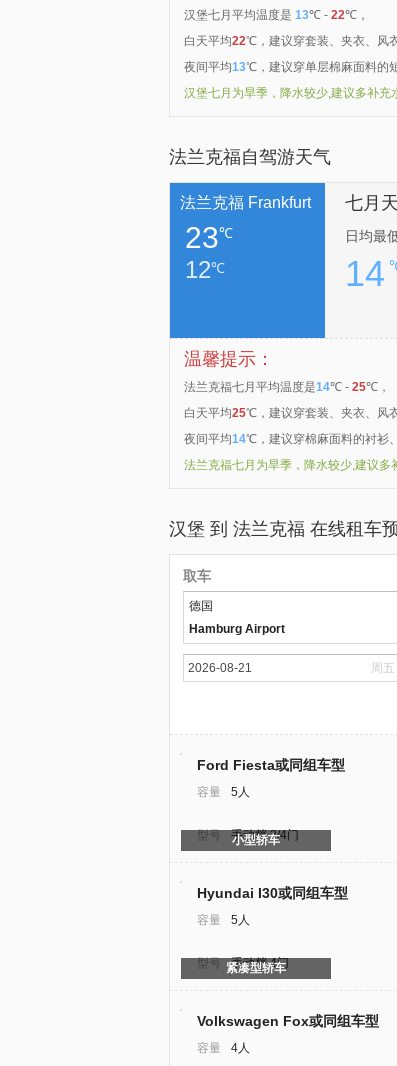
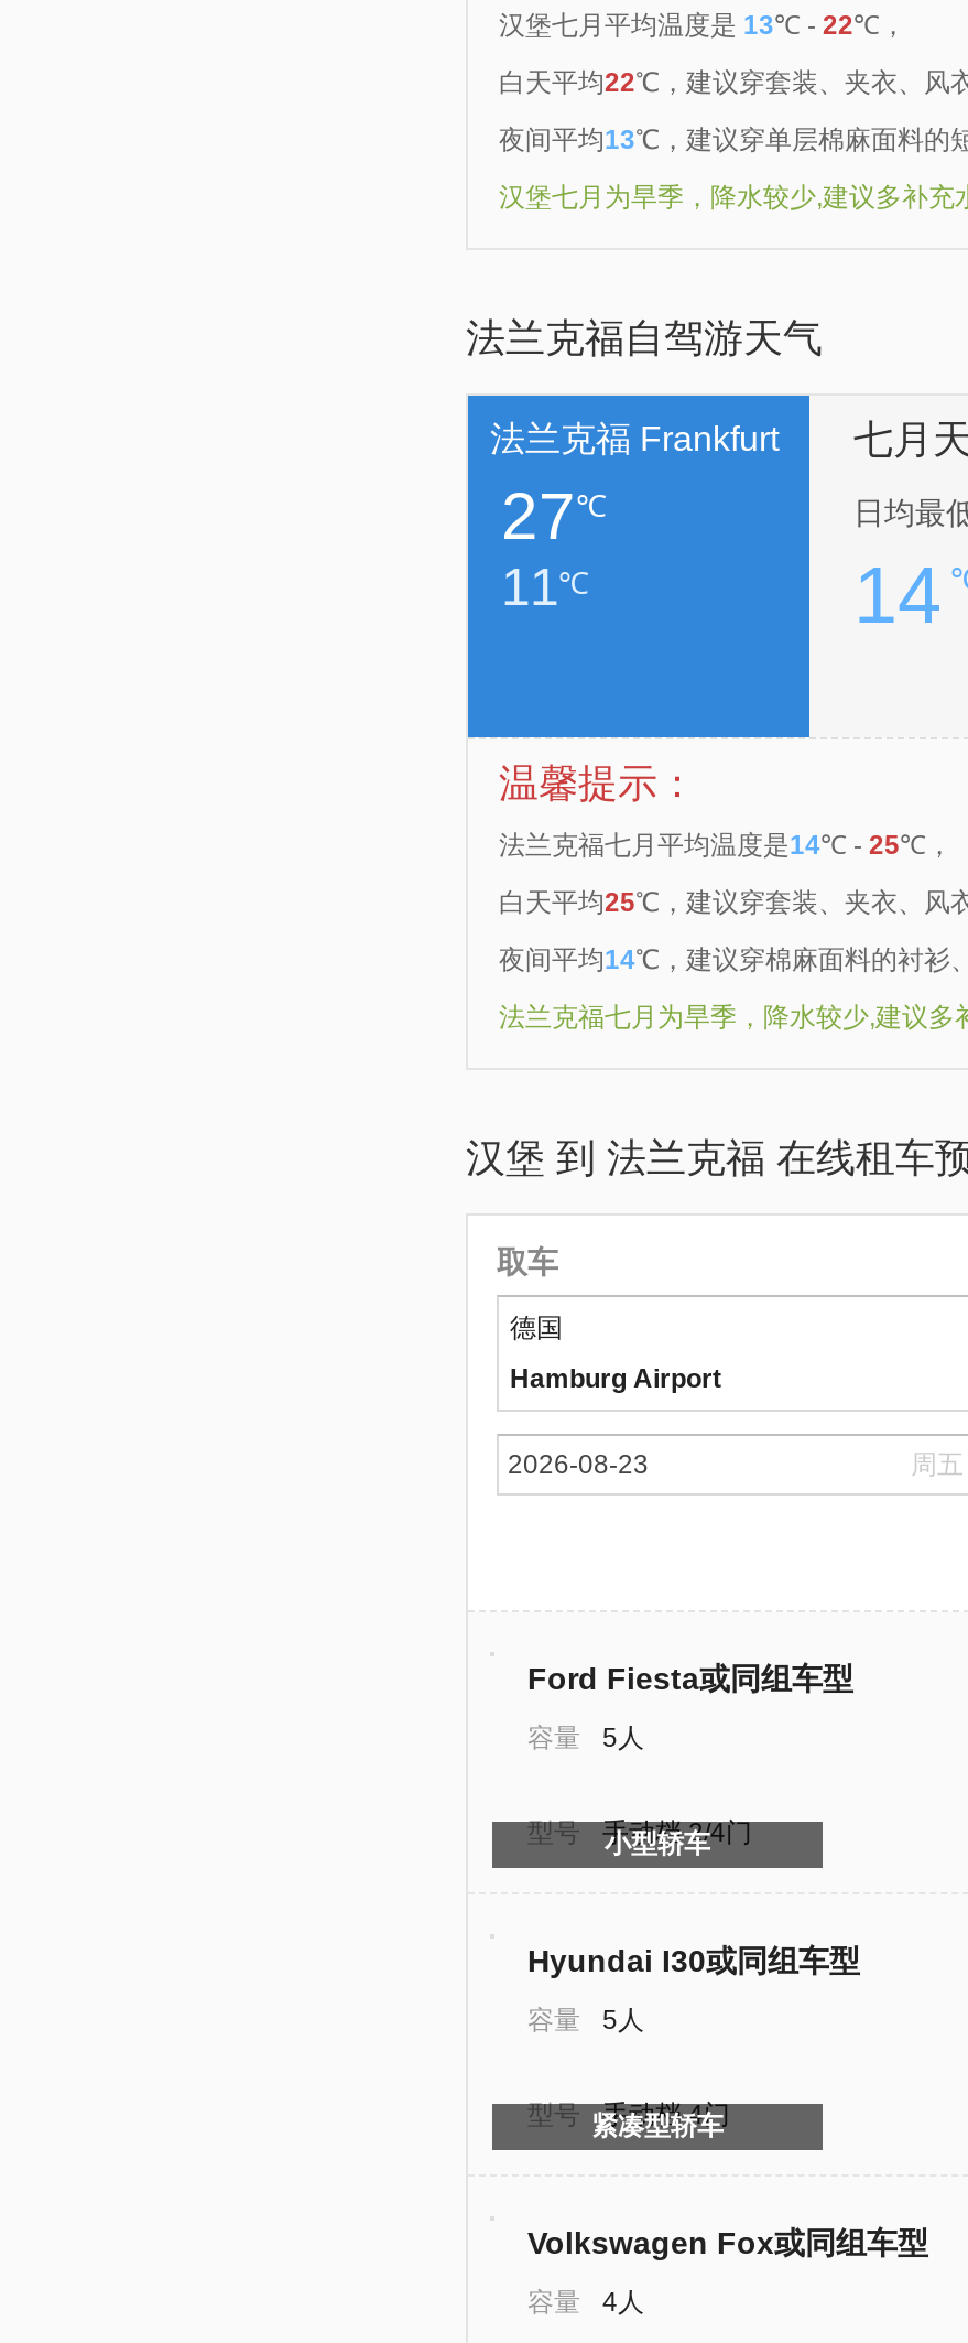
- 23℃
+ 27℃

- 12℃
+ 11℃
